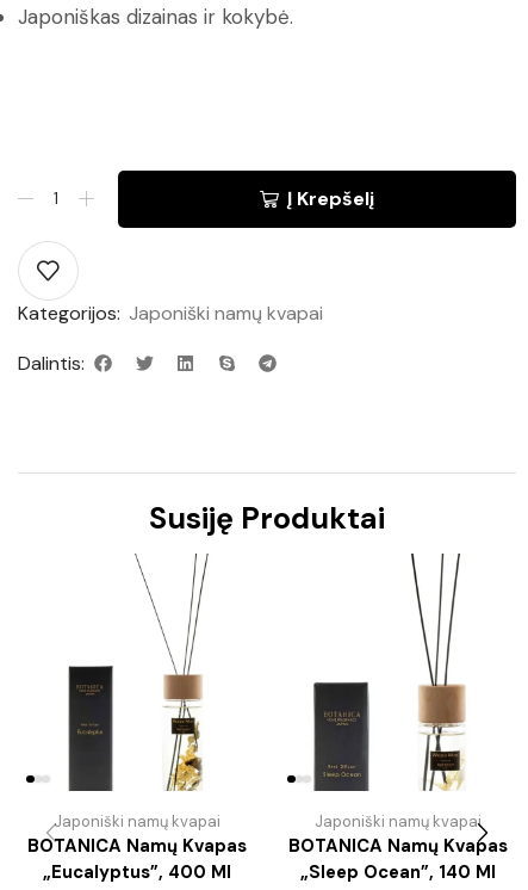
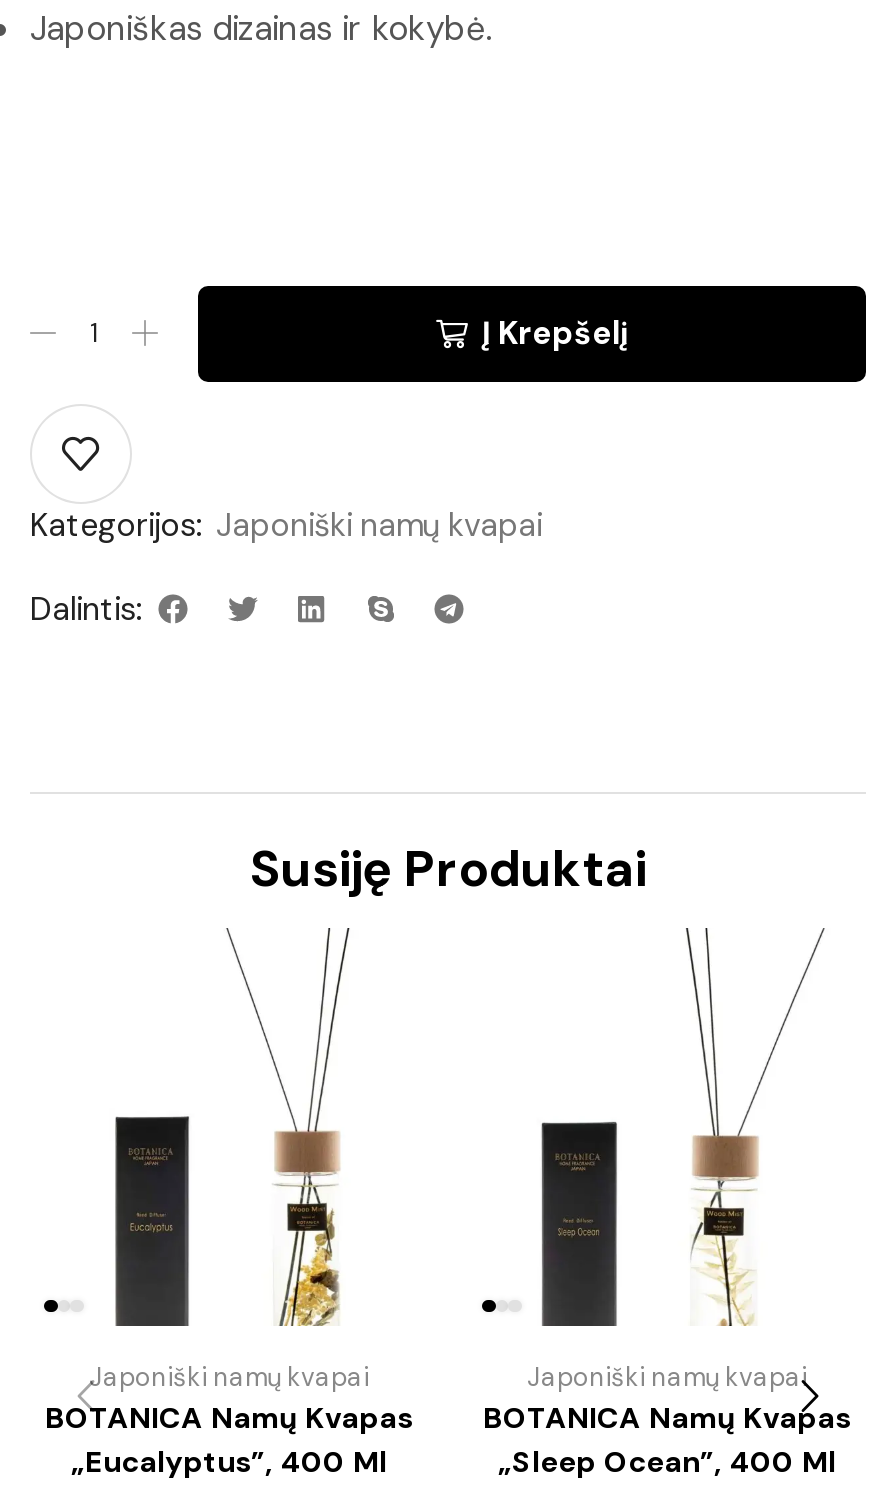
- [image]
+ [image]

- [image]
+ [image]

- „Sleep Ocean”, 140 Ml
+ „Sleep Ocean”, 400 Ml
